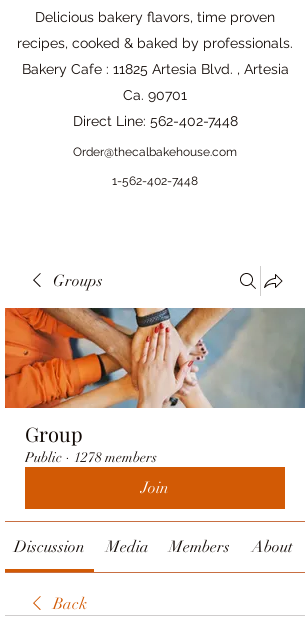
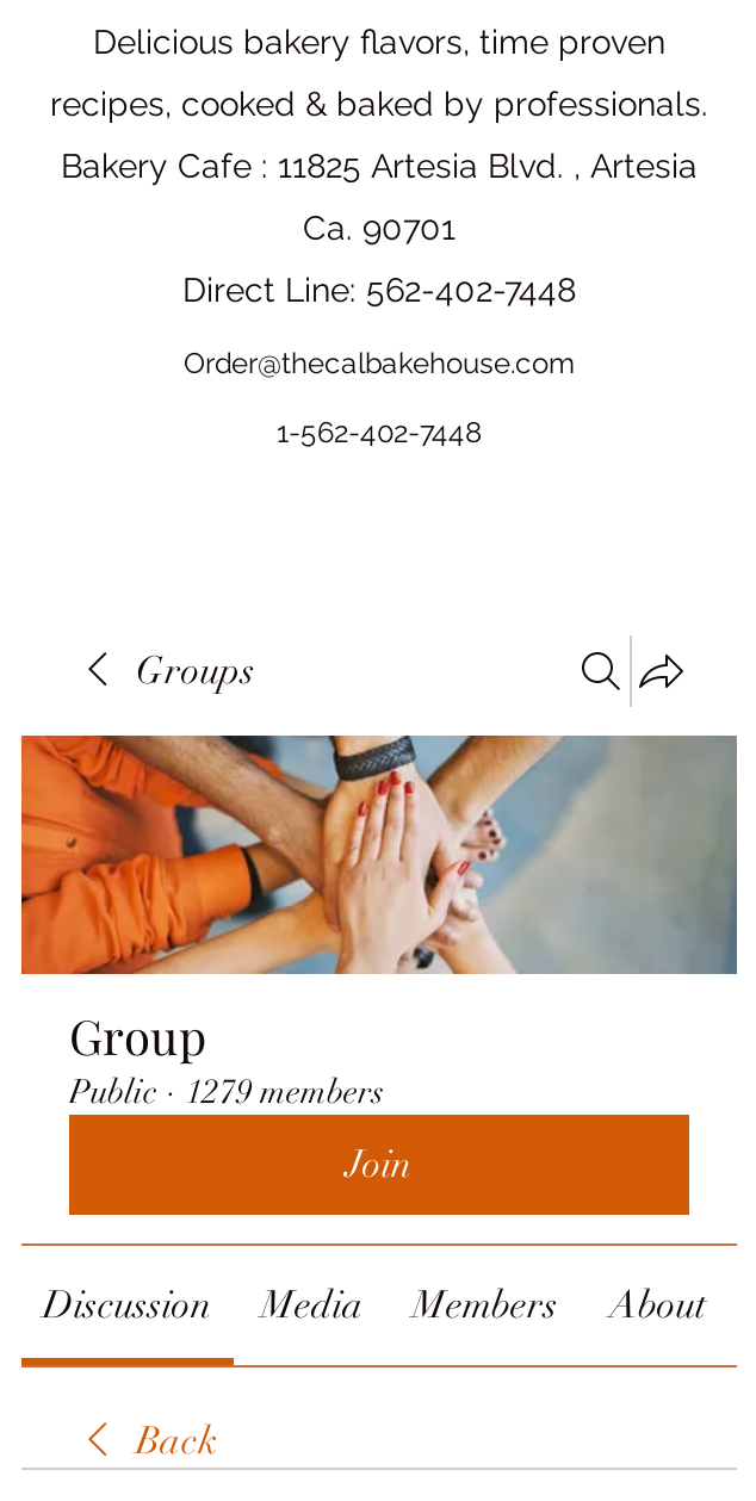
- Public · 1278 members
+ Public · 1279 members
